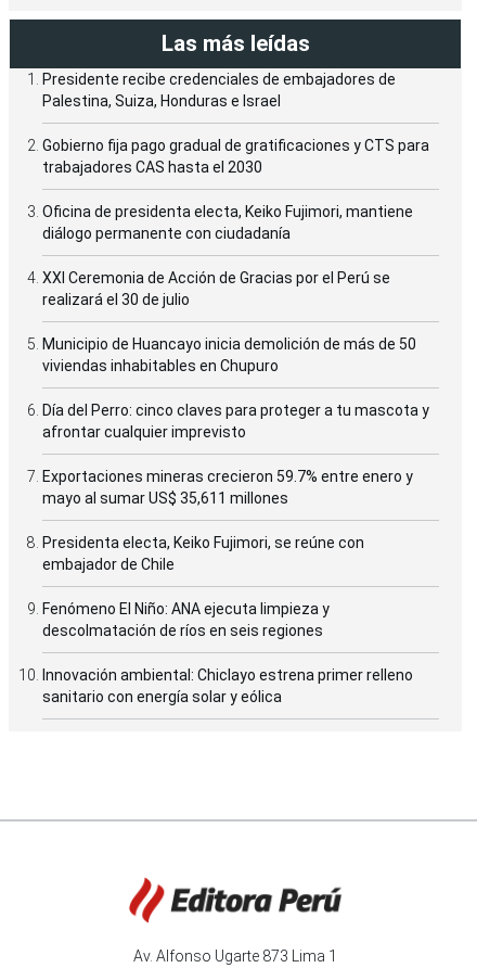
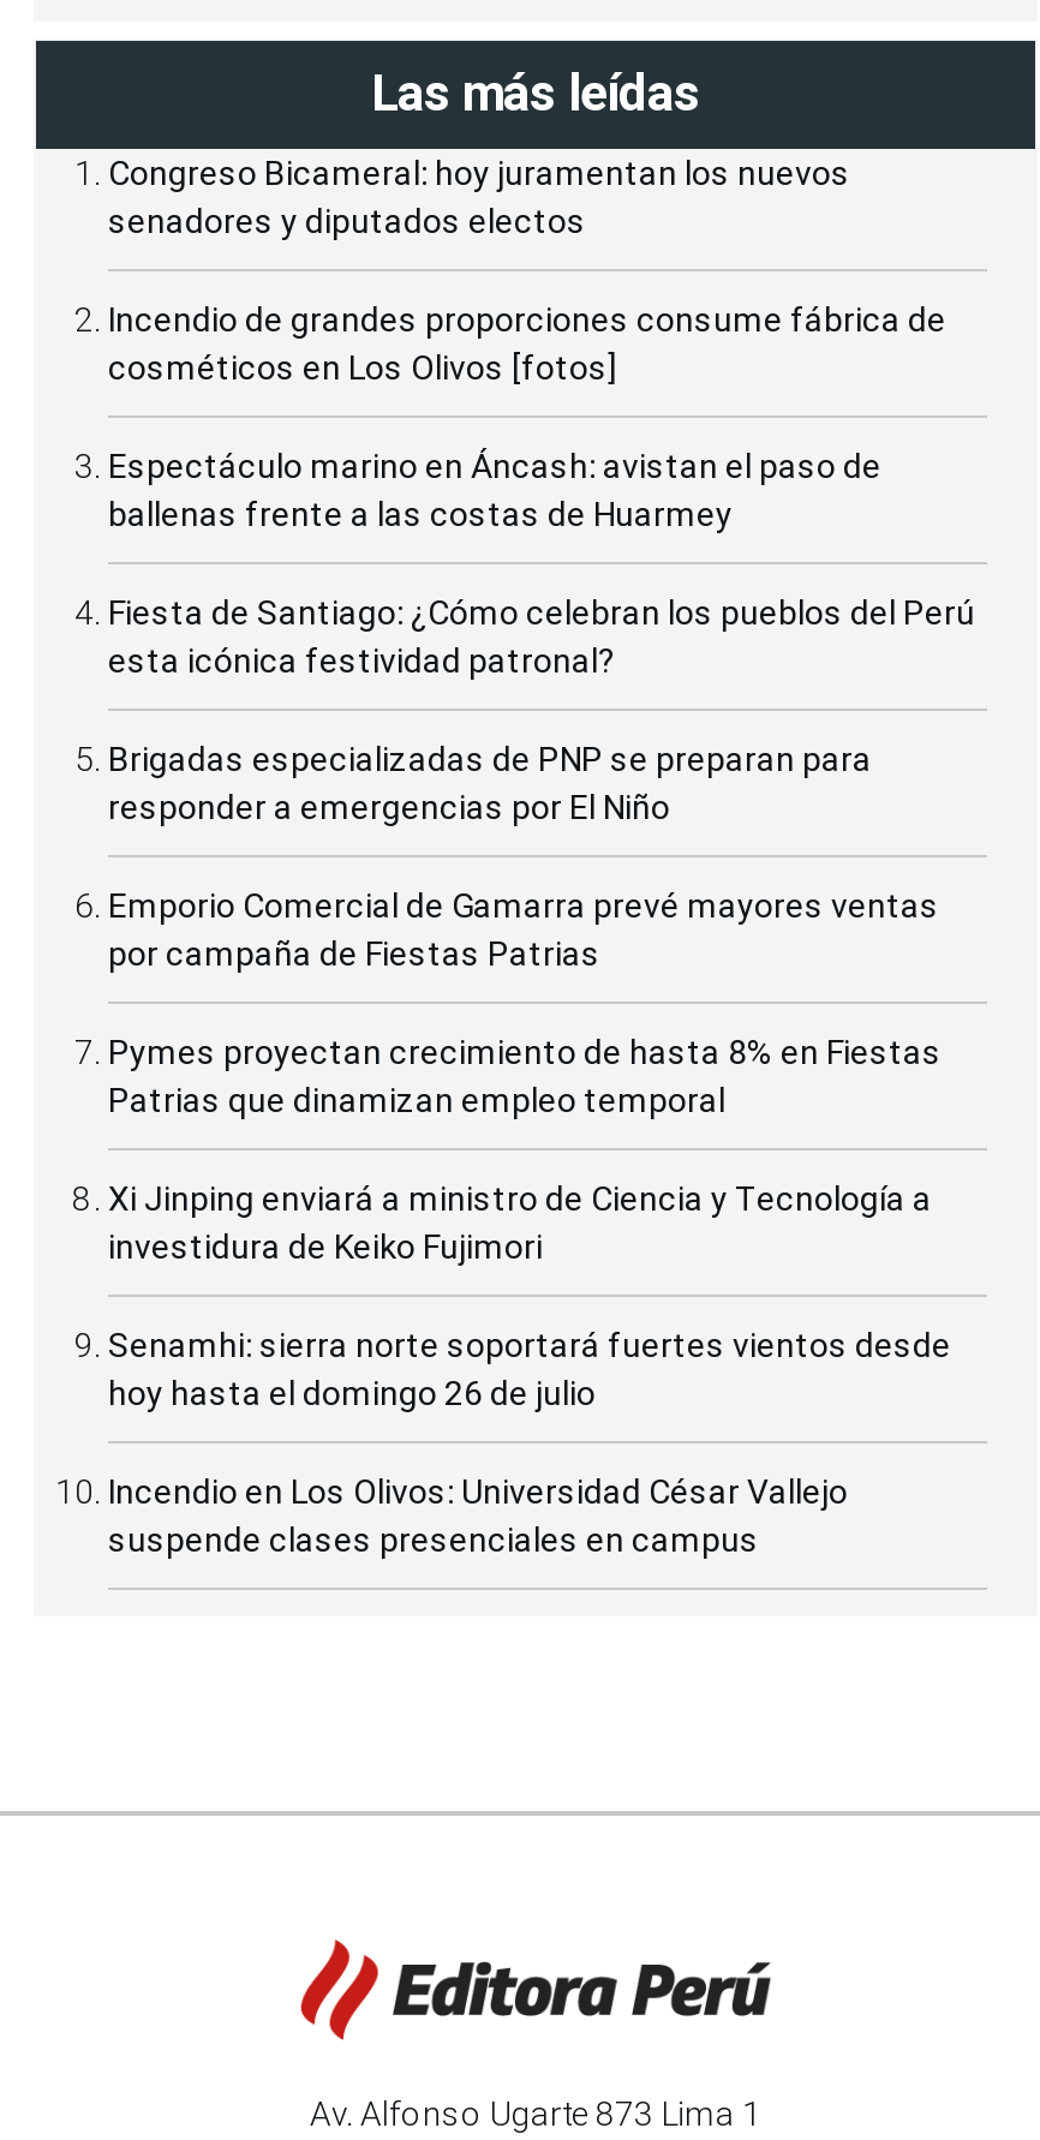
- Presidente recibe credenciales de embajadores de
- Palestina, Suiza, Honduras e Israel
+ Congreso Bicameral: hoy juramentan los nuevos
+ senadores y diputados electos

- Gobierno fija pago gradual de gratificaciones y CTS para
- trabajadores CAS hasta el 2030
+ Incendio de grandes proporciones consume fábrica de
+ cosméticos en Los Olivos [fotos]

- Oficina de presidenta electa, Keiko Fujimori, mantiene
- diálogo permanente con ciudadanía
+ Espectáculo marino en Áncash: avistan el paso de
+ ballenas frente a las costas de Huarmey

- XXI Ceremonia de Acción de Gracias por el Perú se
- realizará el 30 de julio
+ Fiesta de Santiago: ¿Cómo celebran los pueblos del Perú
+ esta icónica festividad patronal?

- Municipio de Huancayo inicia demolición de más de 50
- viviendas inhabitables en Chupuro
+ Brigadas especializadas de PNP se preparan para
+ responder a emergencias por El Niño

- Día del Perro: cinco claves para proteger a tu mascota y
- afrontar cualquier imprevisto
+ Emporio Comercial de Gamarra prevé mayores ventas
+ por campaña de Fiestas Patrias

- Exportaciones mineras crecieron 59.7% entre enero y
- mayo al sumar US$ 35,611 millones
+ Pymes proyectan crecimiento de hasta 8% en Fiestas
+ Patrias que dinamizan empleo temporal

- Presidenta electa, Keiko Fujimori, se reúne con
- embajador de Chile
+ Xi Jinping enviará a ministro de Ciencia y Tecnología a
+ investidura de Keiko Fujimori

- Fenómeno El Niño: ANA ejecuta limpieza y
- descolmatación de ríos en seis regiones
+ Senamhi: sierra norte soportará fuertes vientos desde
+ hoy hasta el domingo 26 de julio

- Innovación ambiental: Chiclayo estrena primer relleno
- sanitario con energía solar y eólica
+ Incendio en Los Olivos: Universidad César Vallejo
+ suspende clases presenciales en campus
